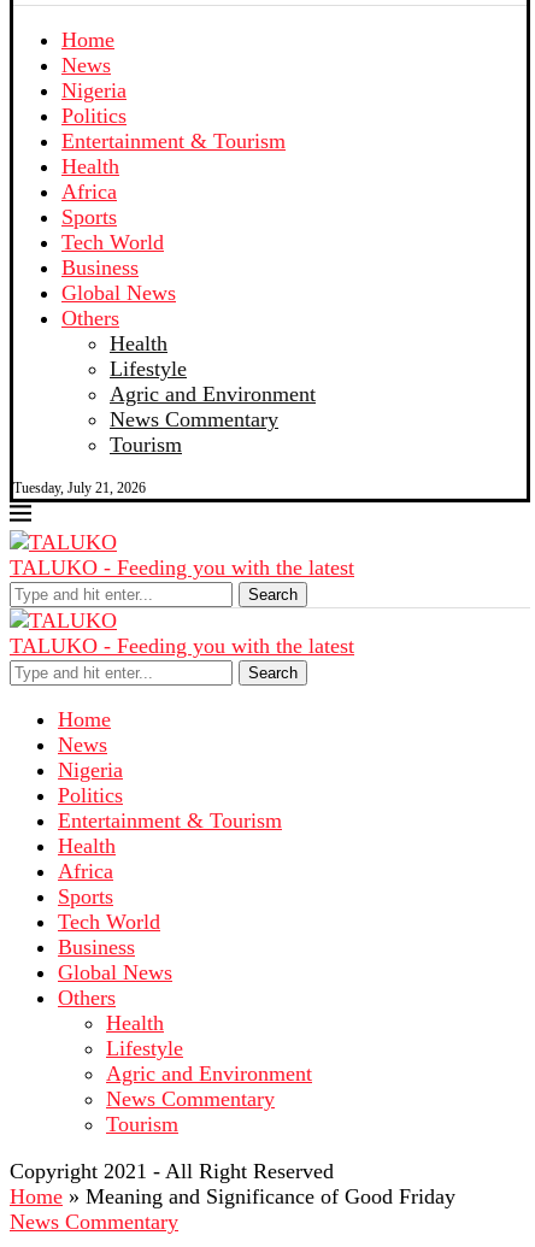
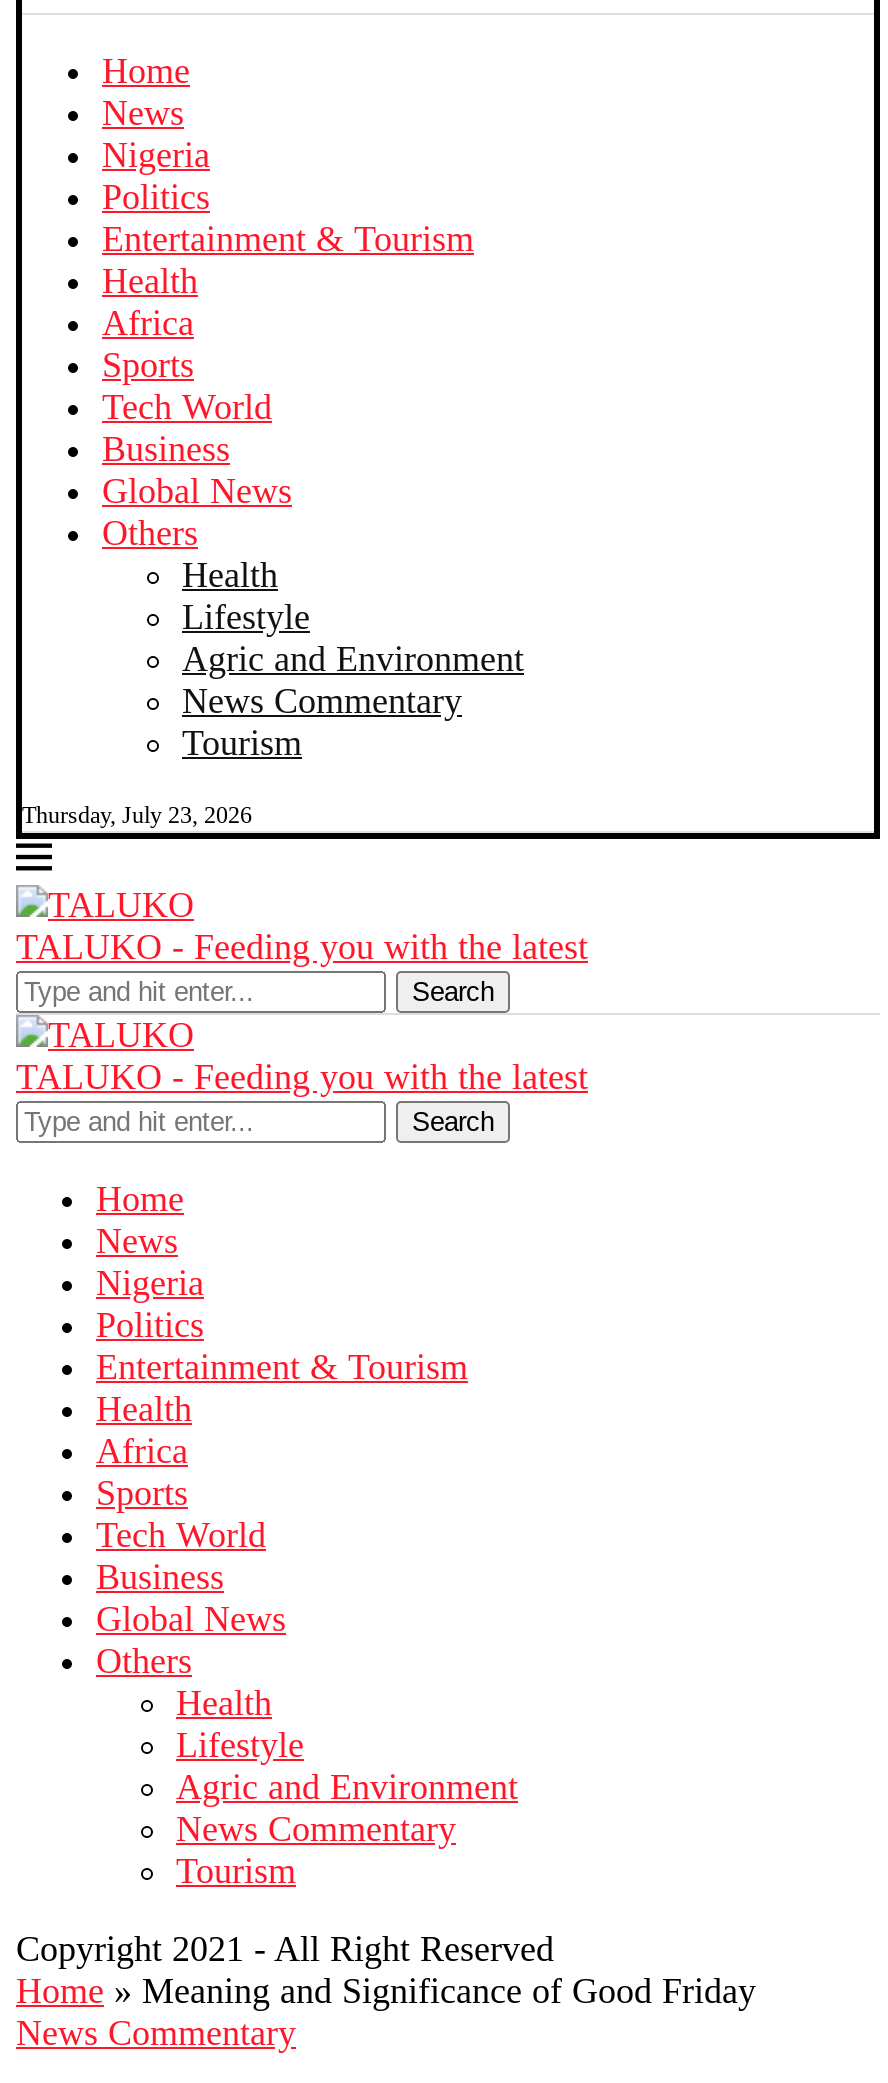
- Tuesday, July 21, 2026
+ Thursday, July 23, 2026
